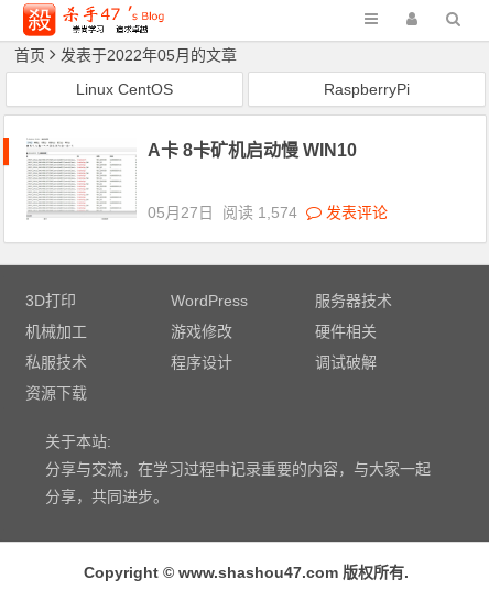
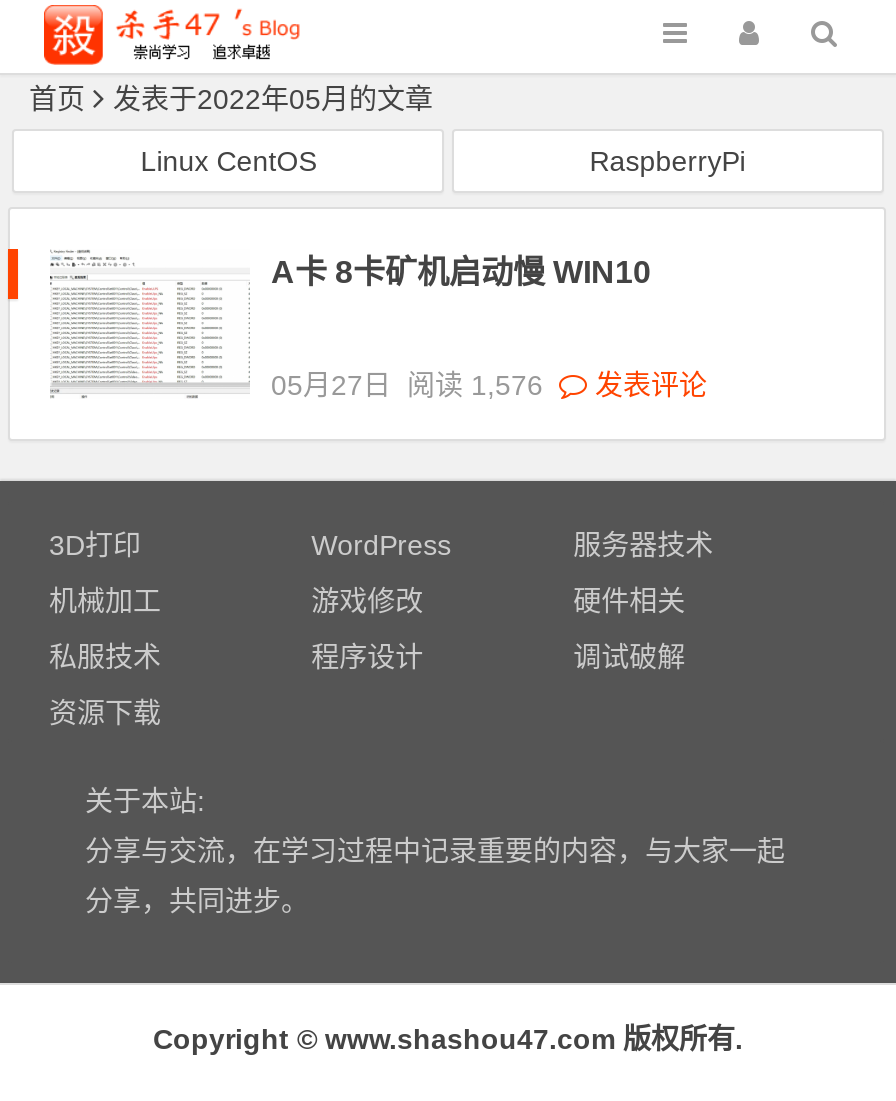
- 05月27日阅读 1,574 发表评论
+ 05月27日阅读 1,576 发表评论
